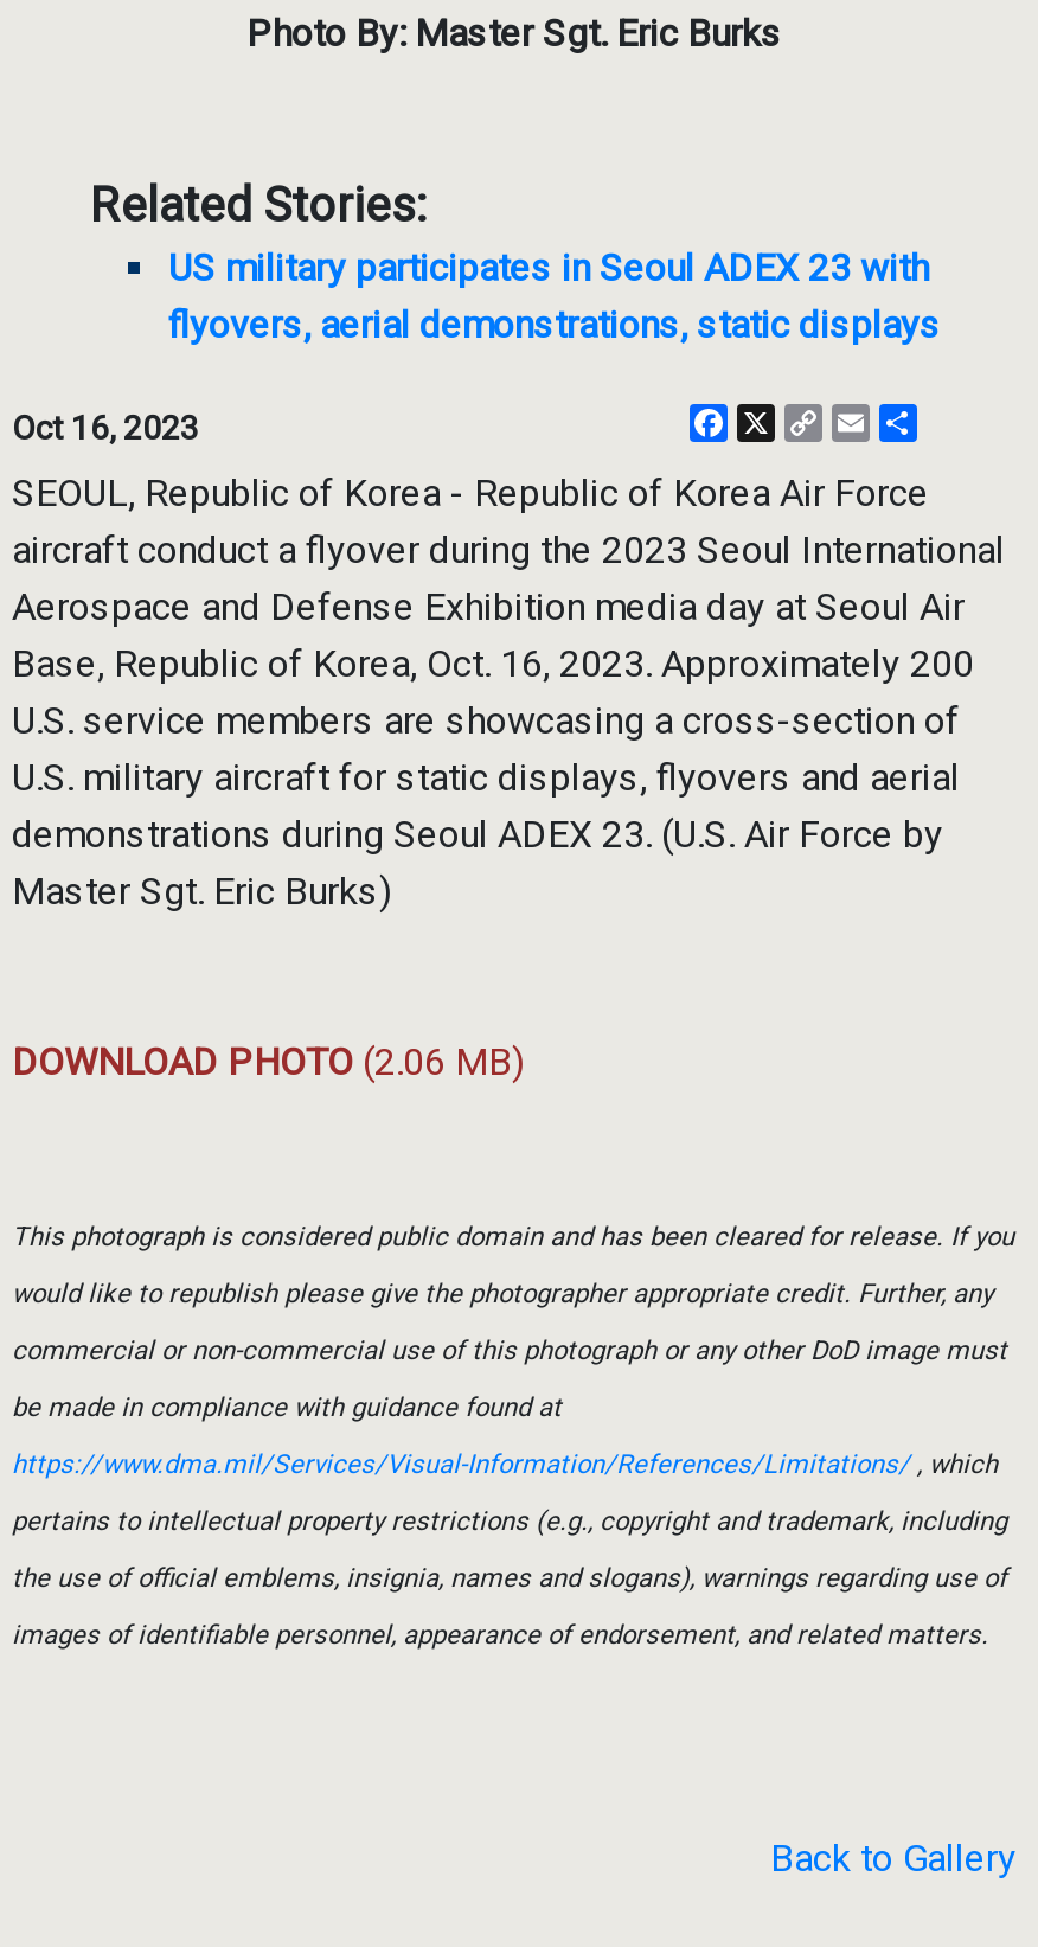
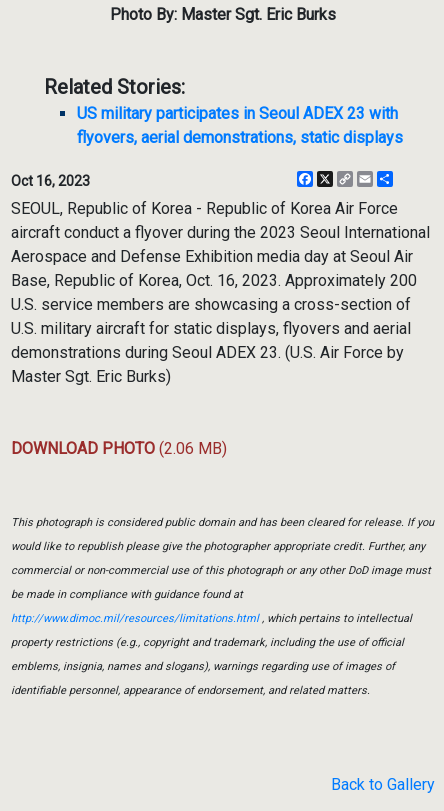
- https://www.dma.mil/Services/Visual-Information/References/Limitations/, which
+ http://www.dimoc.mil/resources/limitations.html, which pertains to intellectual

- pertains to intellectual property restrictions (e.g., copyright and trademark, including
+ property restrictions (e.g., copyright and trademark, including the use of official

- the use of official emblems, insignia, names and slogans), warnings regarding use of
+ emblems, insignia, names and slogans), warnings regarding use of images of

- images of identifiable personnel, appearance of endorsement, and related matters.
+ identifiable personnel, appearance of endorsement, and related matters.
